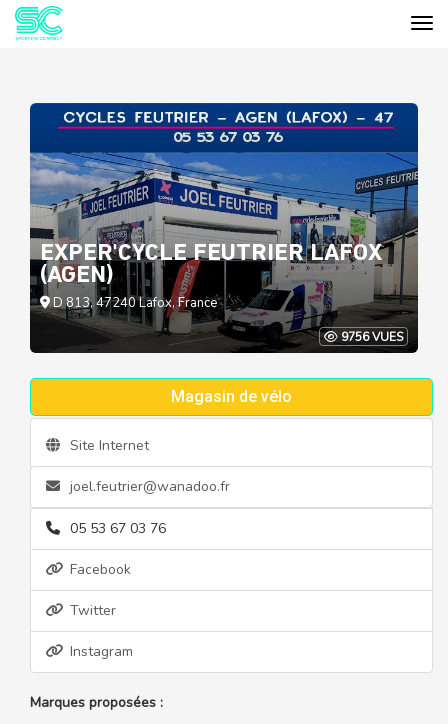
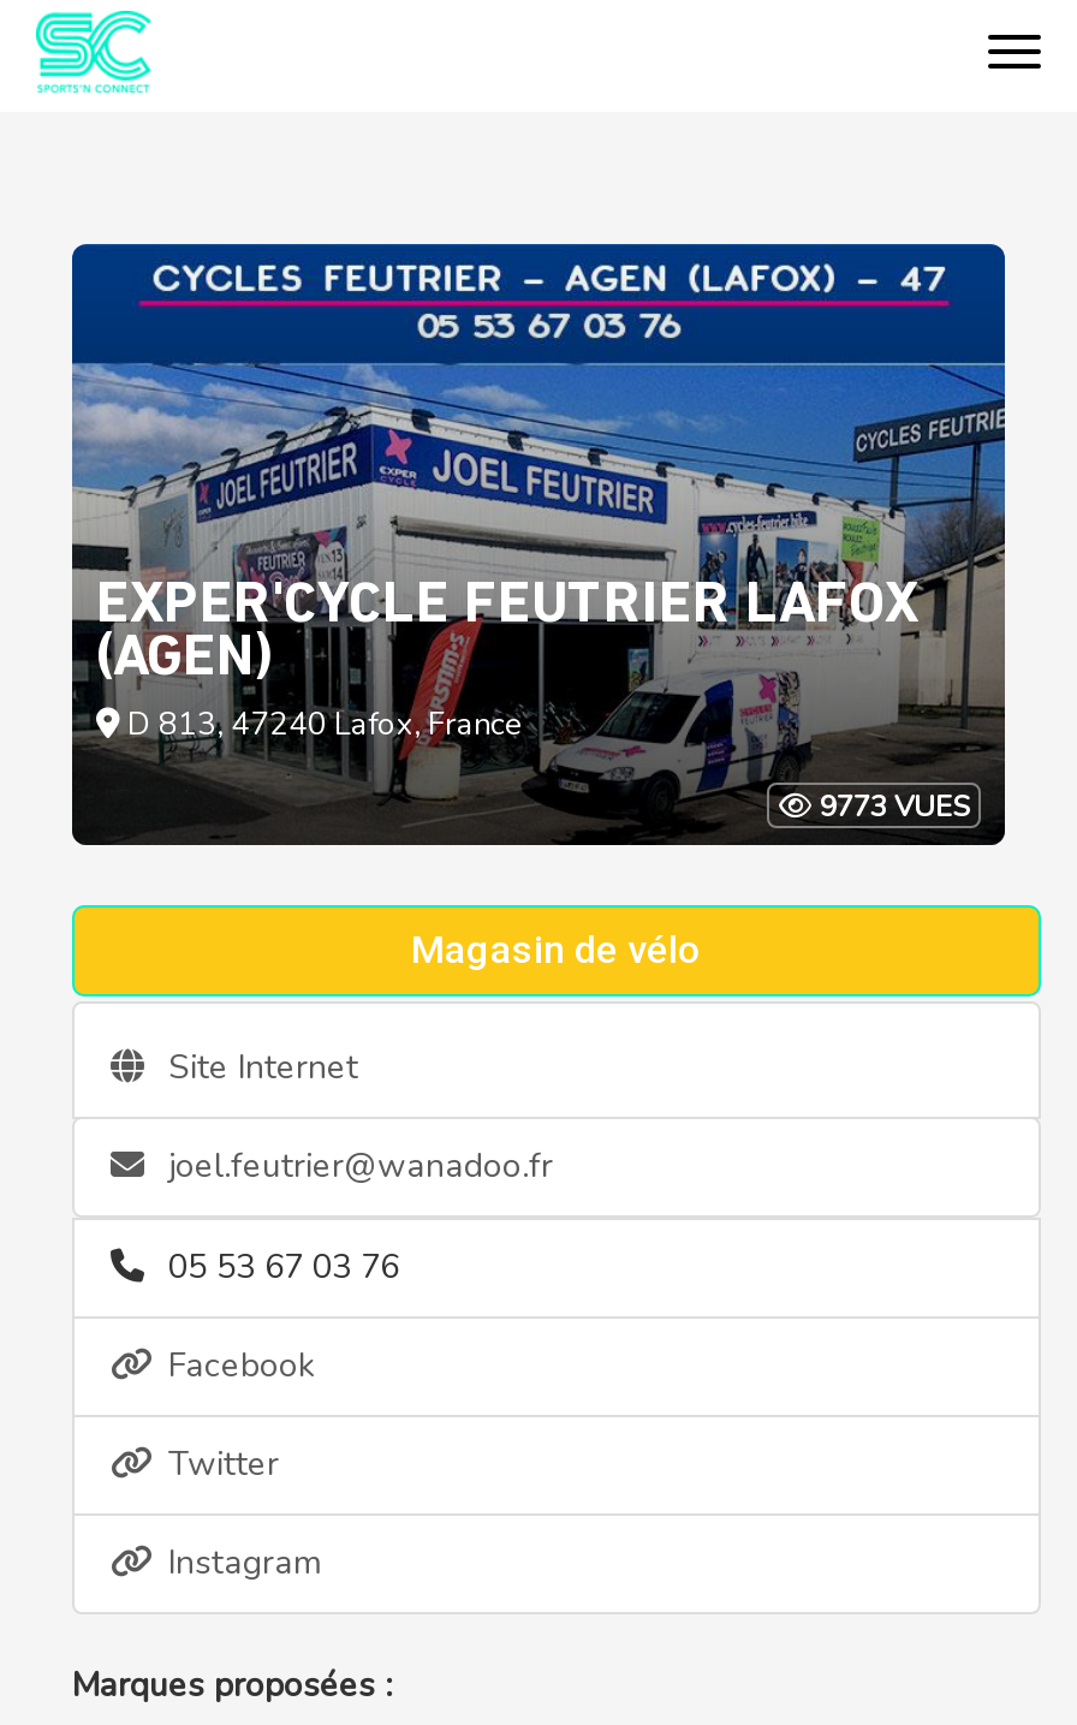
- 9756 VUES
+ 9773 VUES
